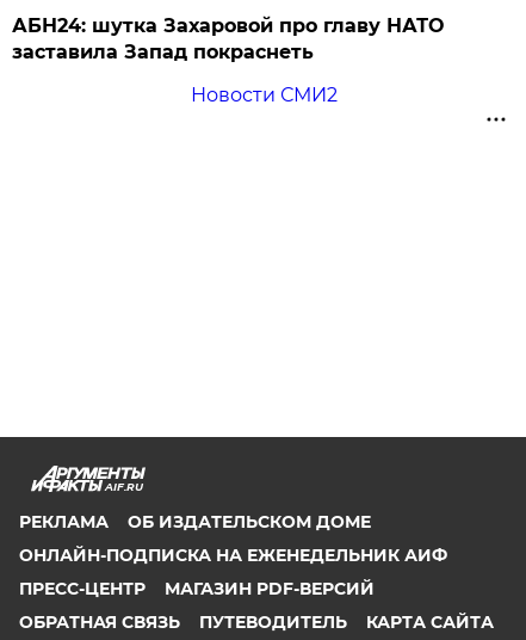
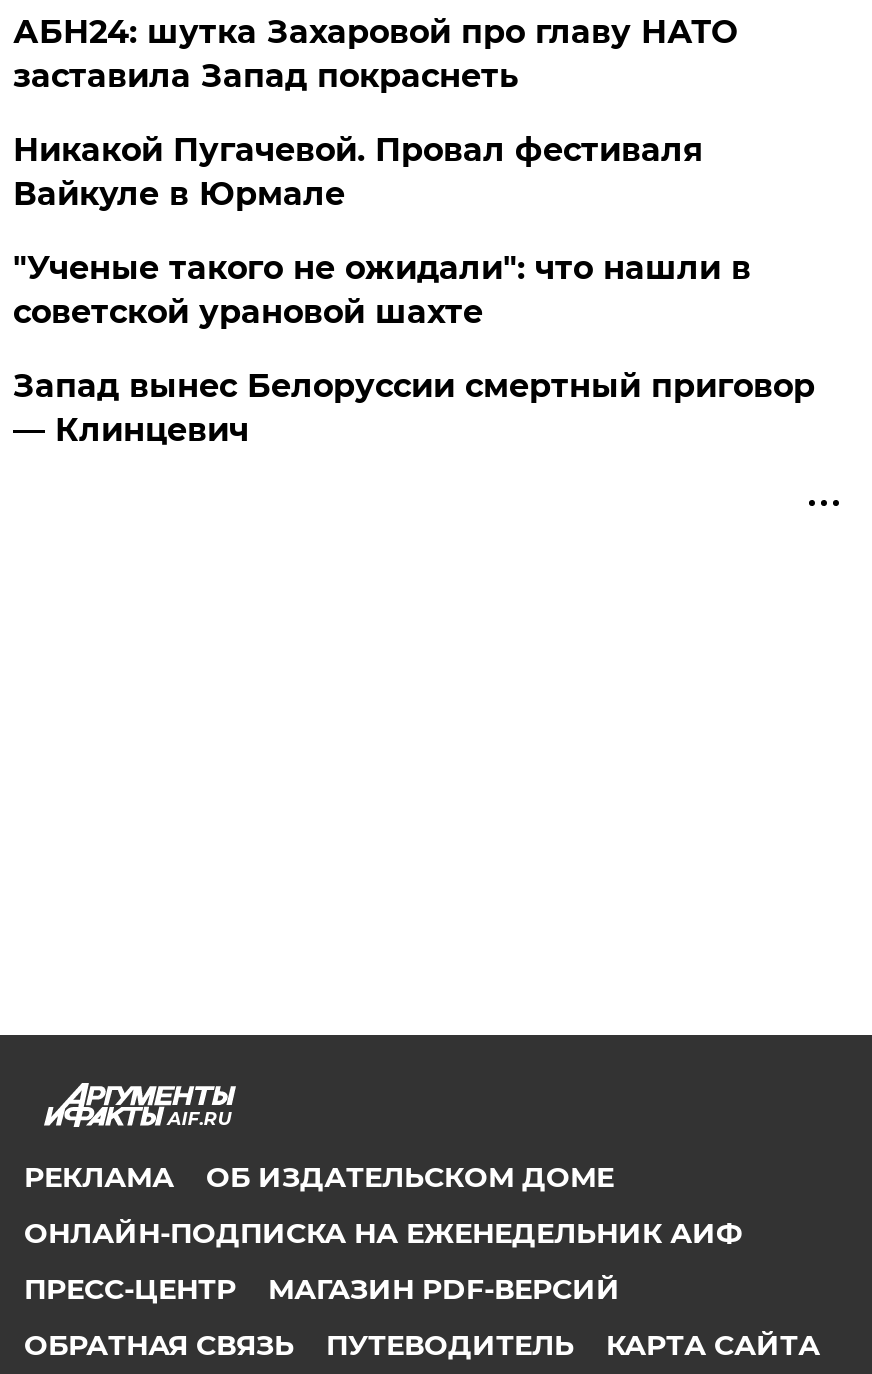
- Новости СМИ2
+ Никакой Пугачевой. Провал фестиваля
+ Вайкуле в Юрмале
+ "Ученые такого не ожидали": что нашли в
+ советской урановой шахте
+ Запад вынес Белоруссии смертный приговор
+ — Клинцевич
